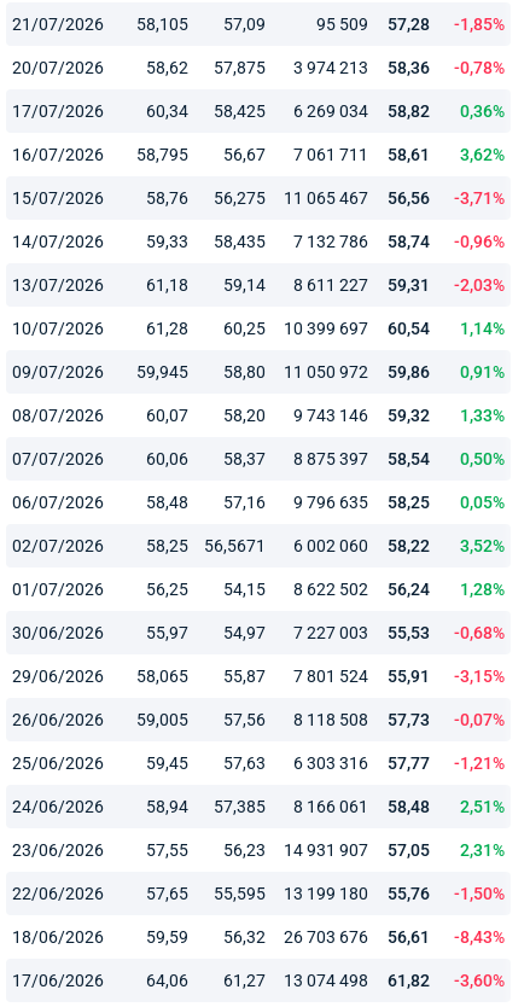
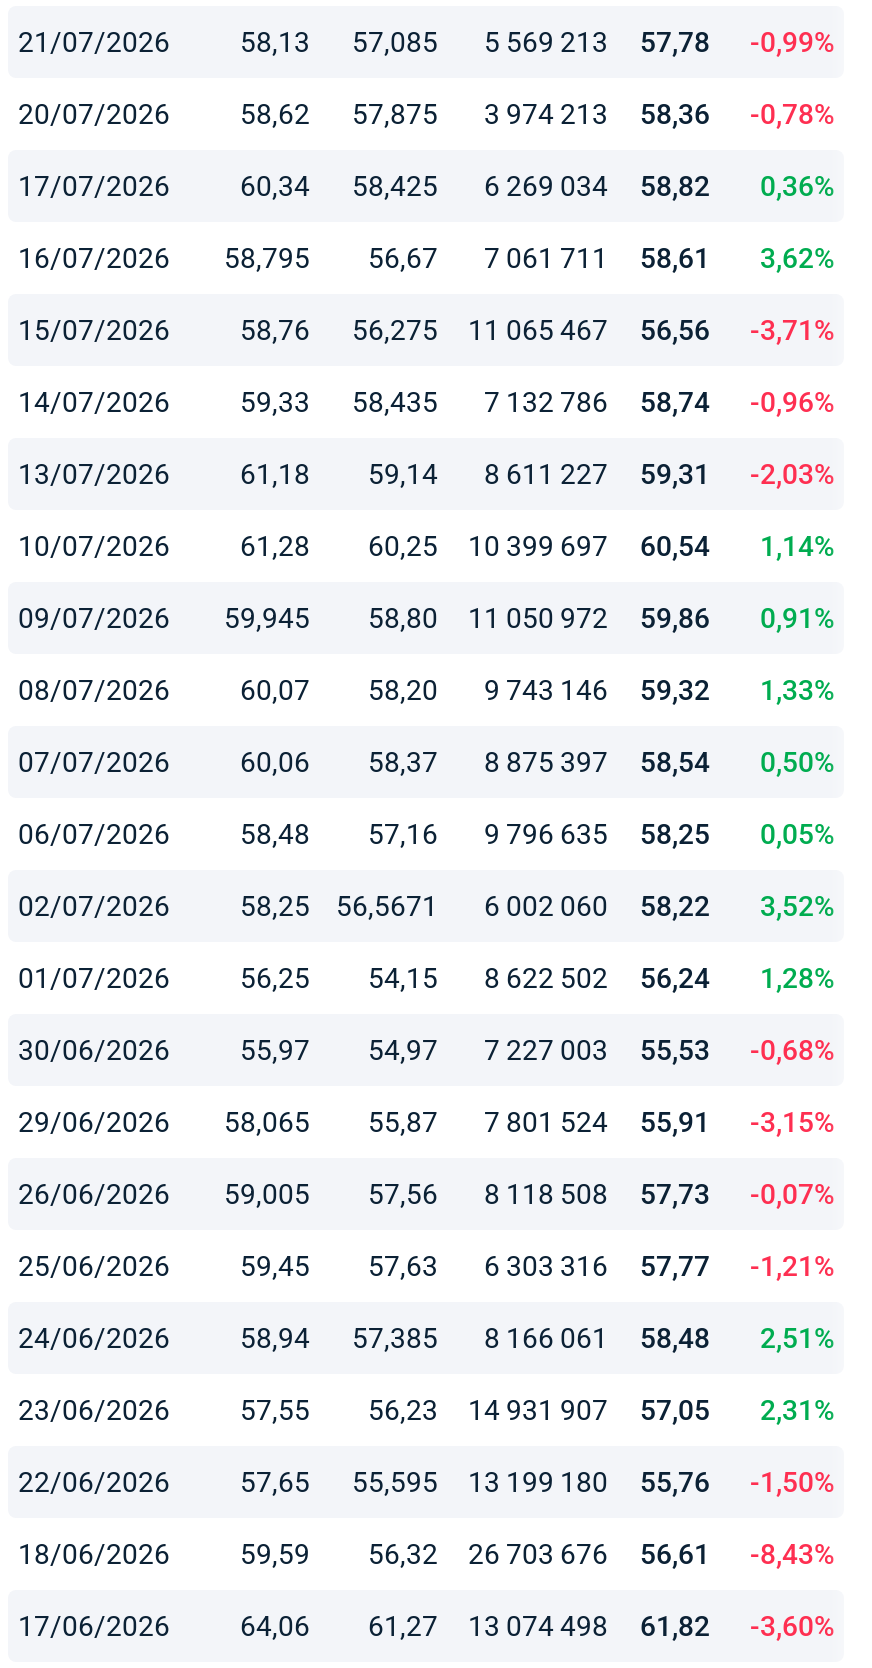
- 58,105
+ 58,13

- 57,09
+ 57,085

- 95 509
+ 5 569 213

- 57,28
+ 57,78

- -1,85%
+ -0,99%
